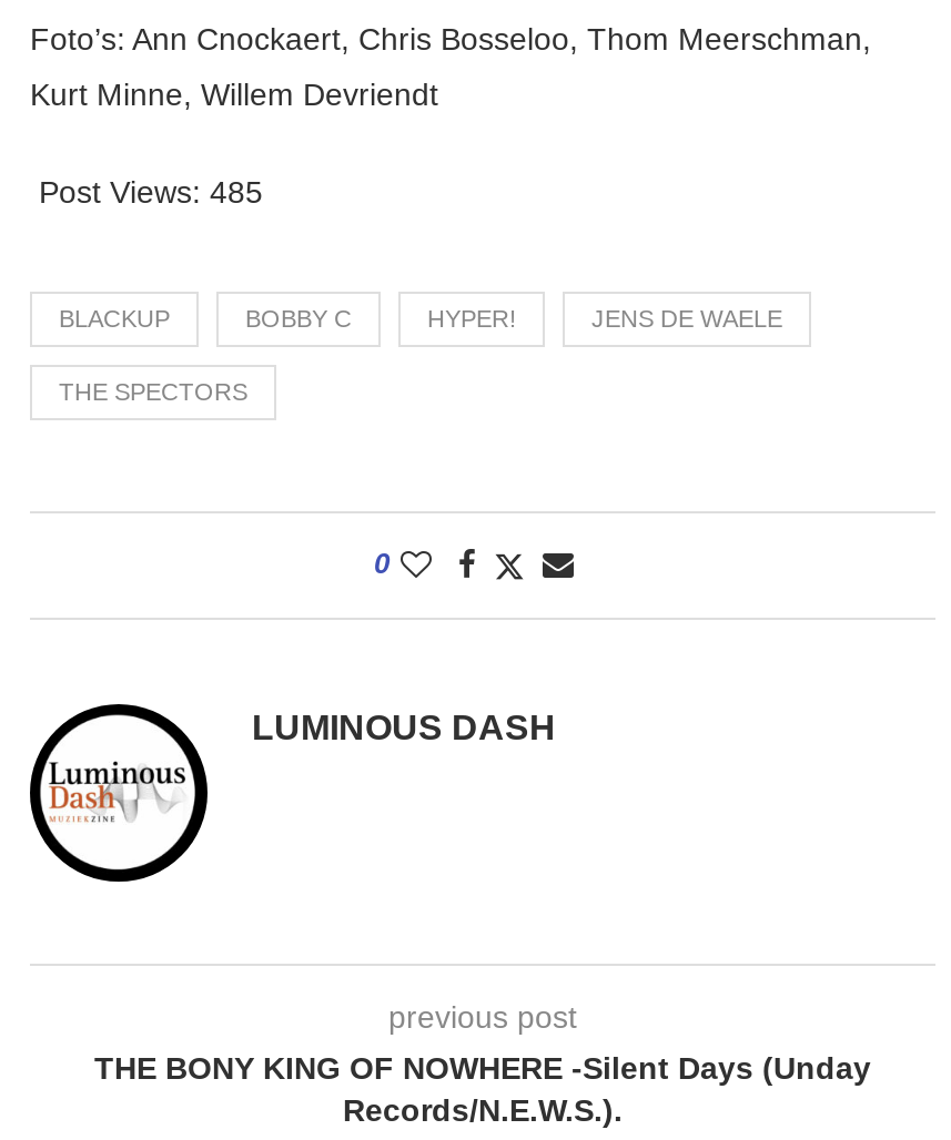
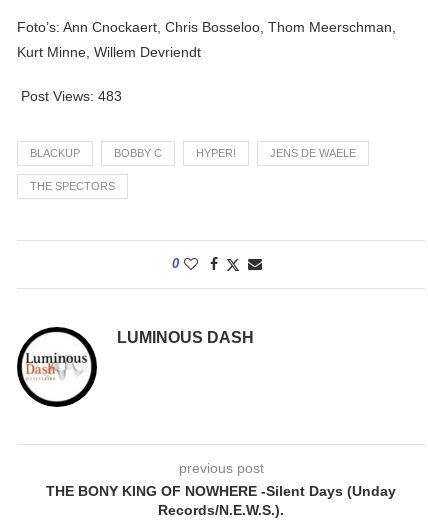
- Post Views: 485
+ Post Views: 483
